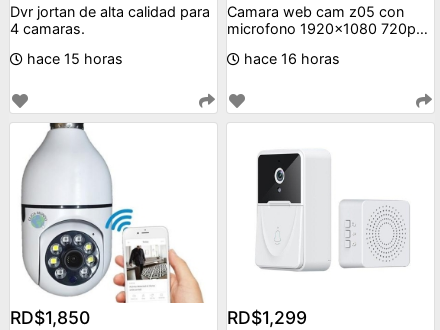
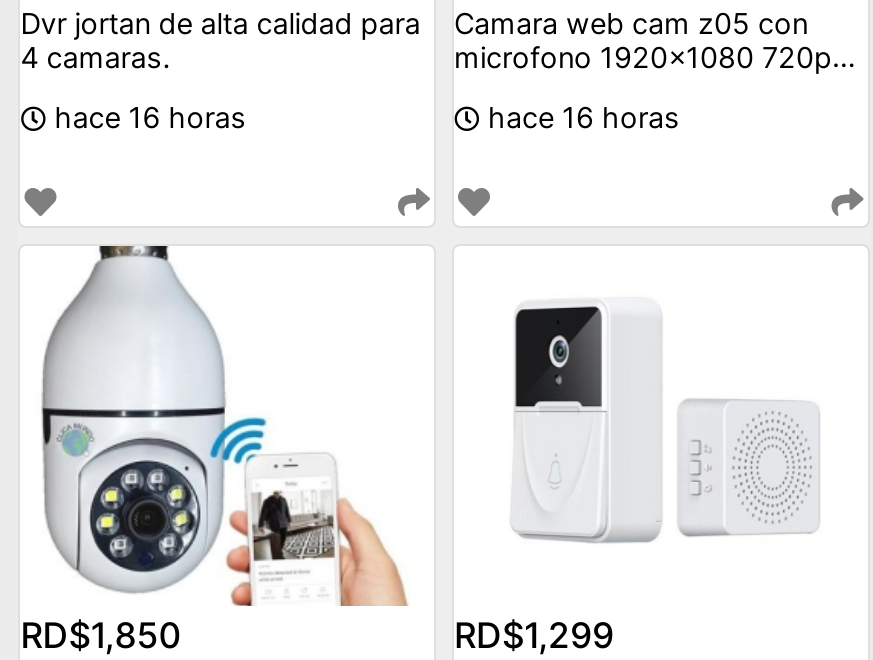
- hace 15 horas
+ hace 16 horas
